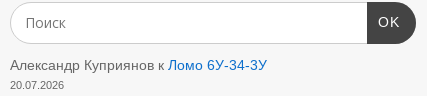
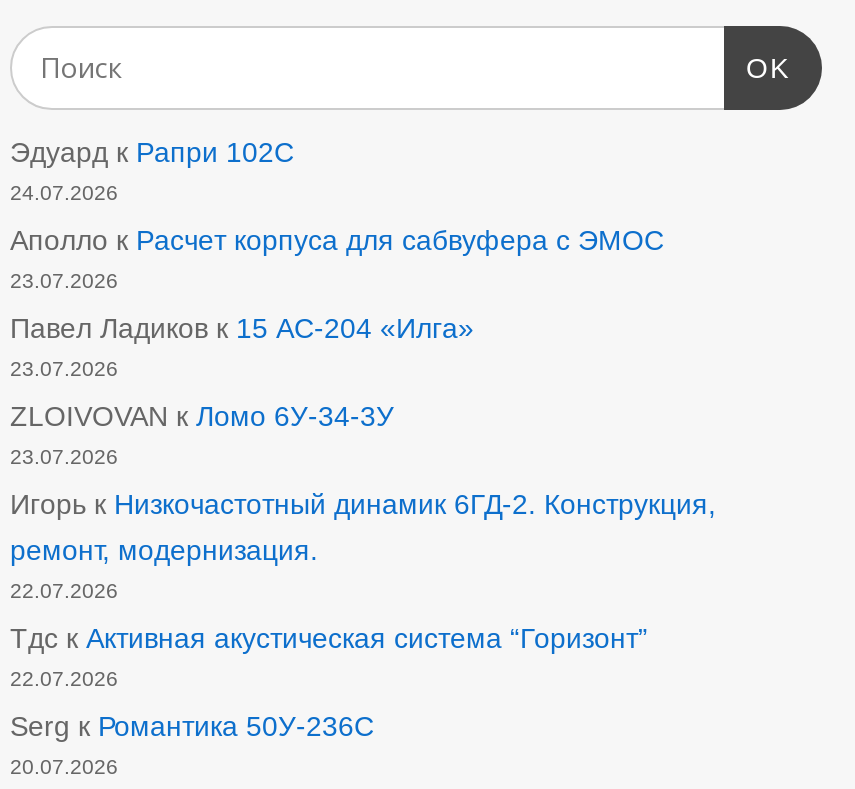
- Александр Куприянов к Ломо 6У-34-3У
+ Эдуард к Рапри 102С
+ 24.07.2026
+ Аполло к Расчет корпуса для сабвуфера с ЭМОС
+ 23.07.2026
+ Павел Ладиков к 15 АС-204 «Илга»
+ 23.07.2026
+ ZLOIVOVAN к Ломо 6У-34-3У
+ 23.07.2026
+ Игорь к Низкочастотный динамик 6ГД-2. Конструкция,
+ ремонт, модернизация.
+ 22.07.2026
+ Тдс к Активная акустическая система “Горизонт”
+ 22.07.2026
+ Serg к Романтика 50У-236С
